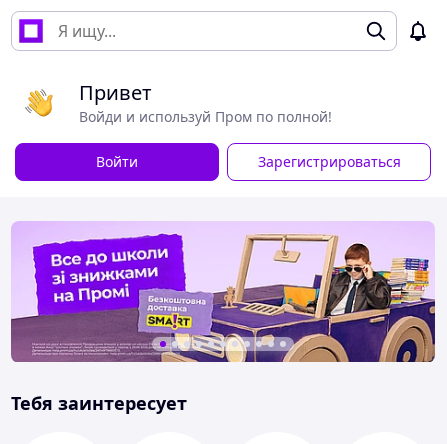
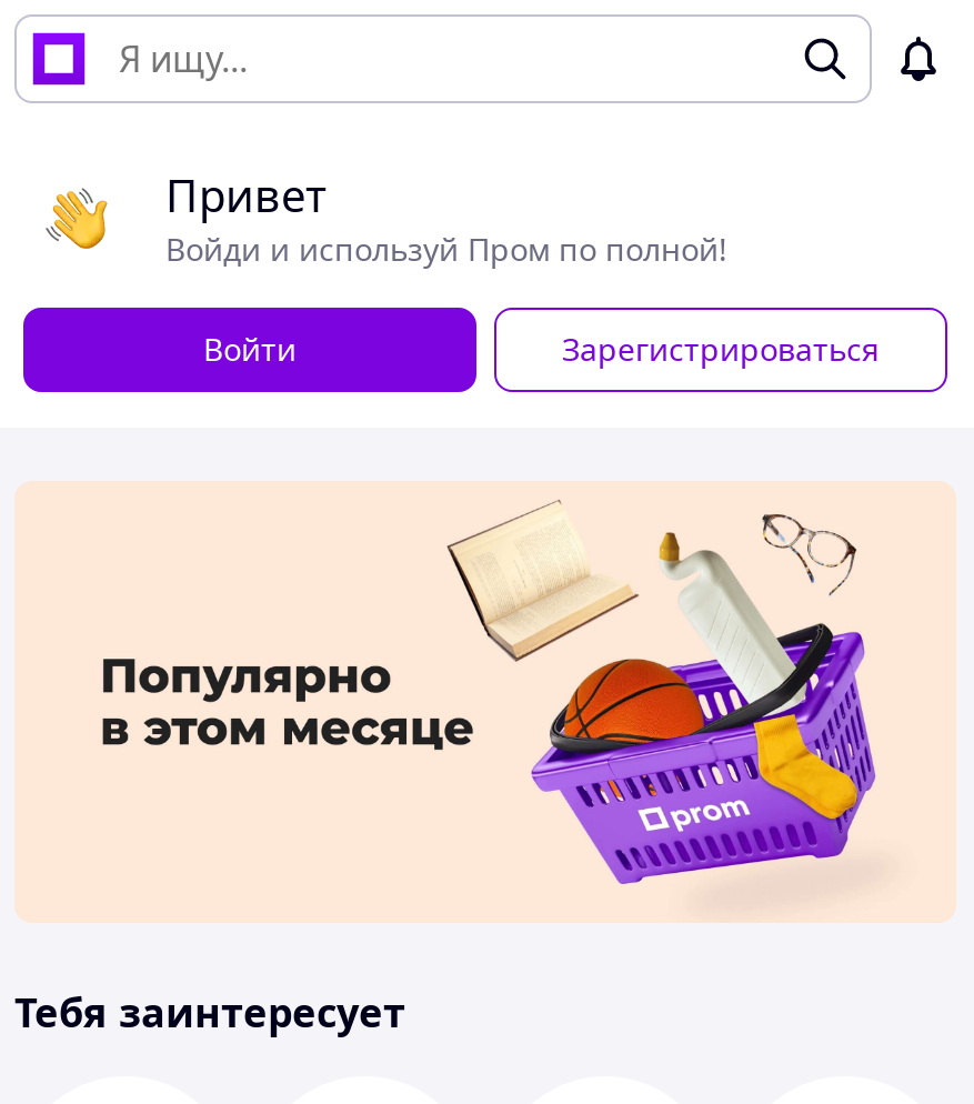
- [image]
+ [image]
